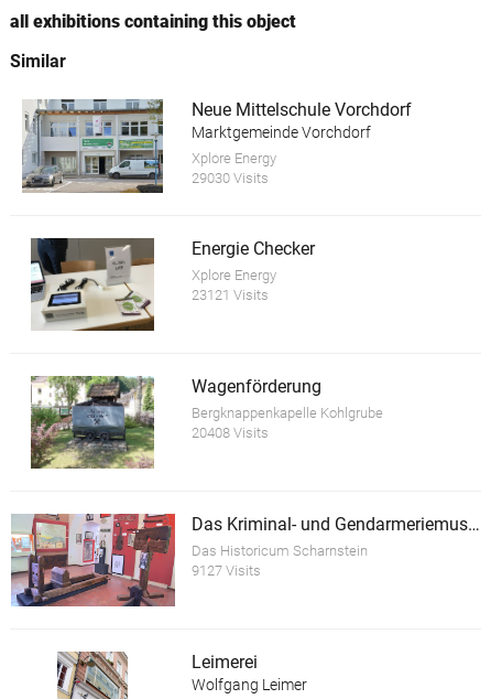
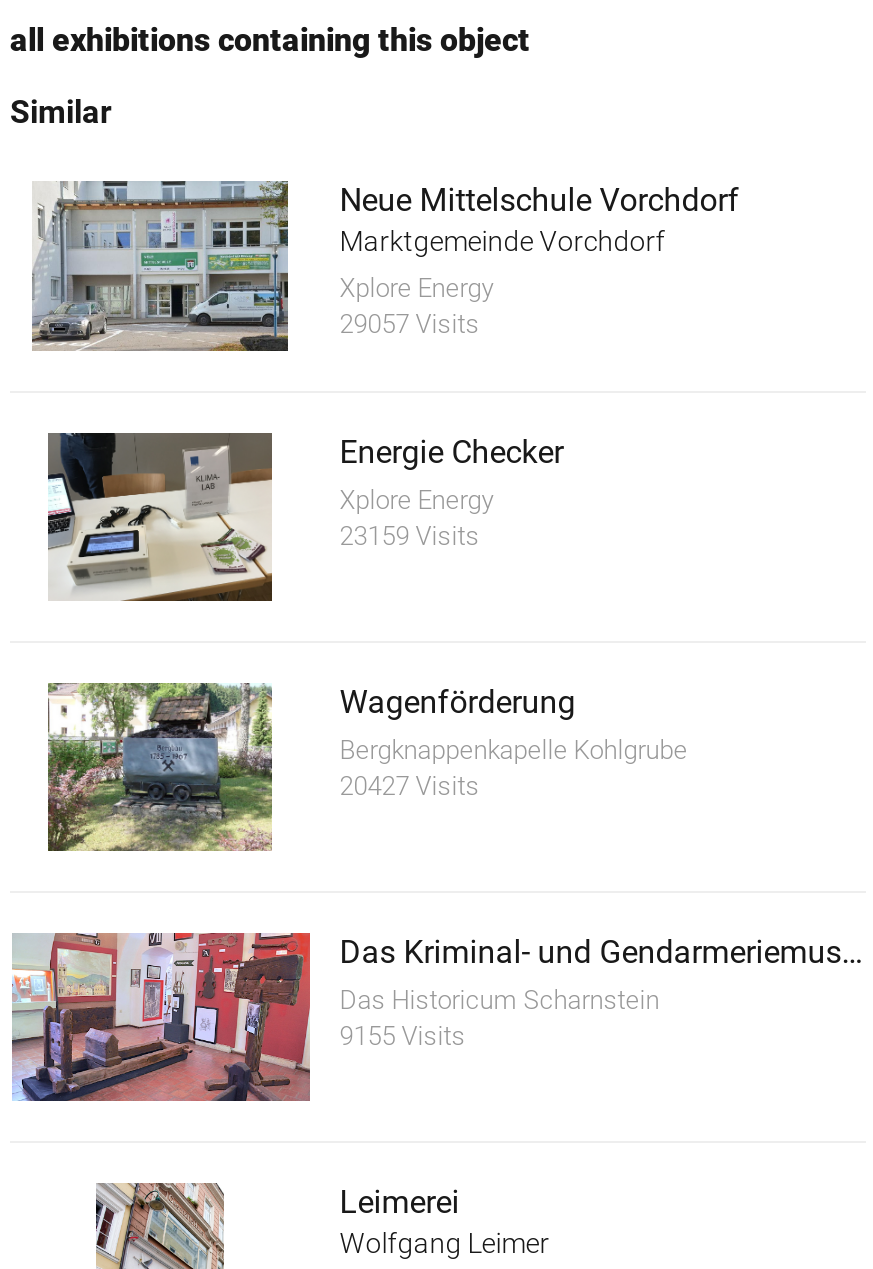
- 29030 Visits
+ 29057 Visits

- 23121 Visits
+ 23159 Visits

- 20408 Visits
+ 20427 Visits

- 9127 Visits
+ 9155 Visits
